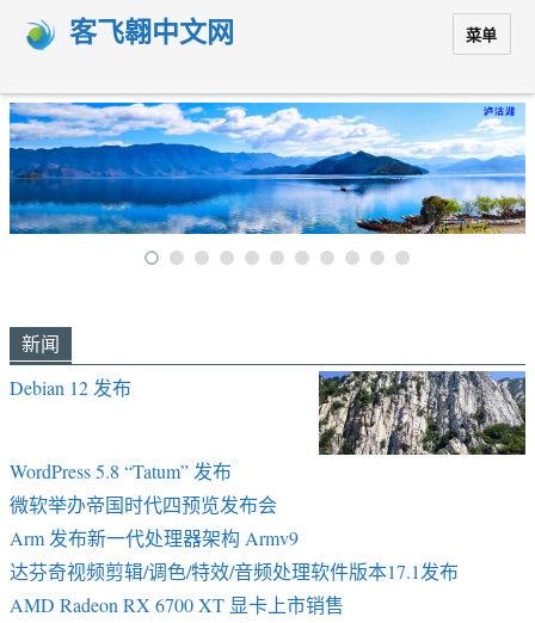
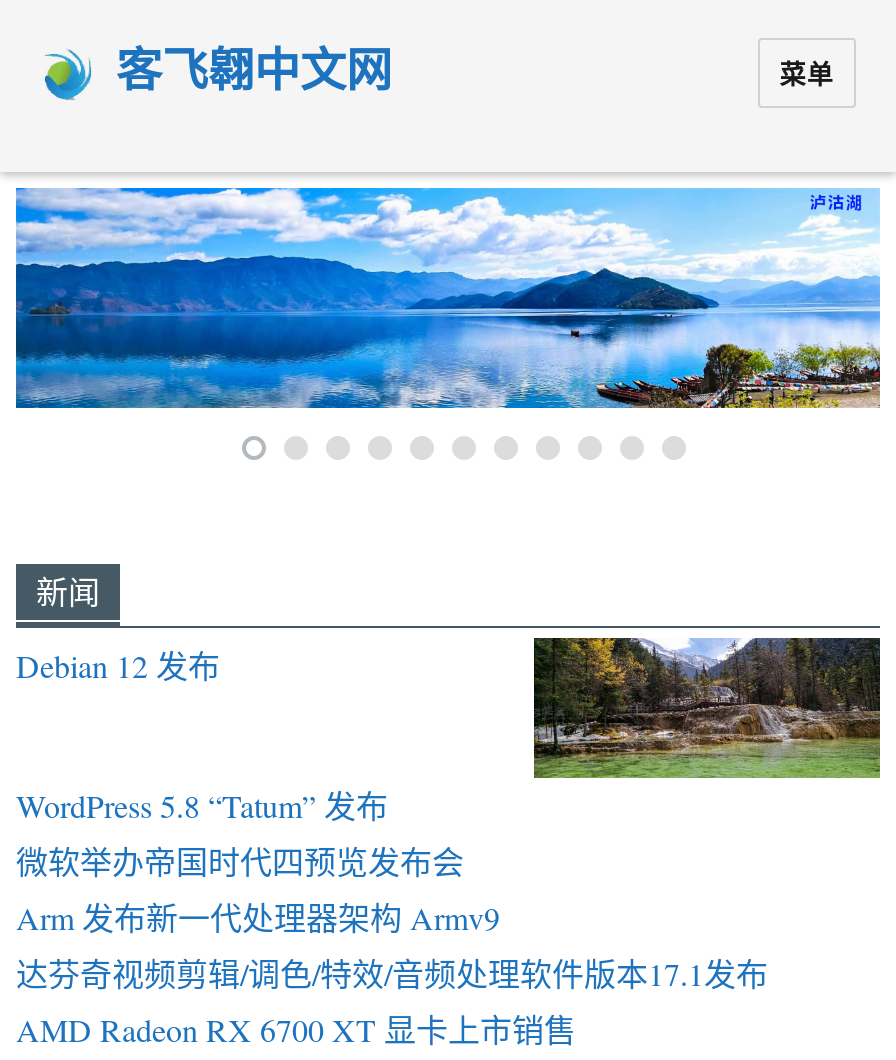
- [image]
+ [image]
